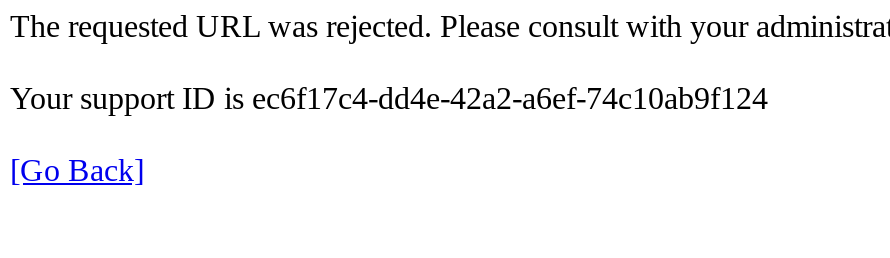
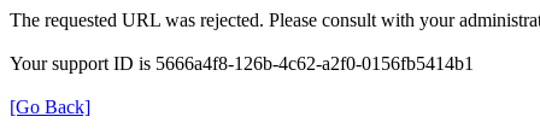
- Your support ID is ec6f17c4-dd4e-42a2-a6ef-74c10ab9f124
+ Your support ID is 5666a4f8-126b-4c62-a2f0-0156fb5414b1
